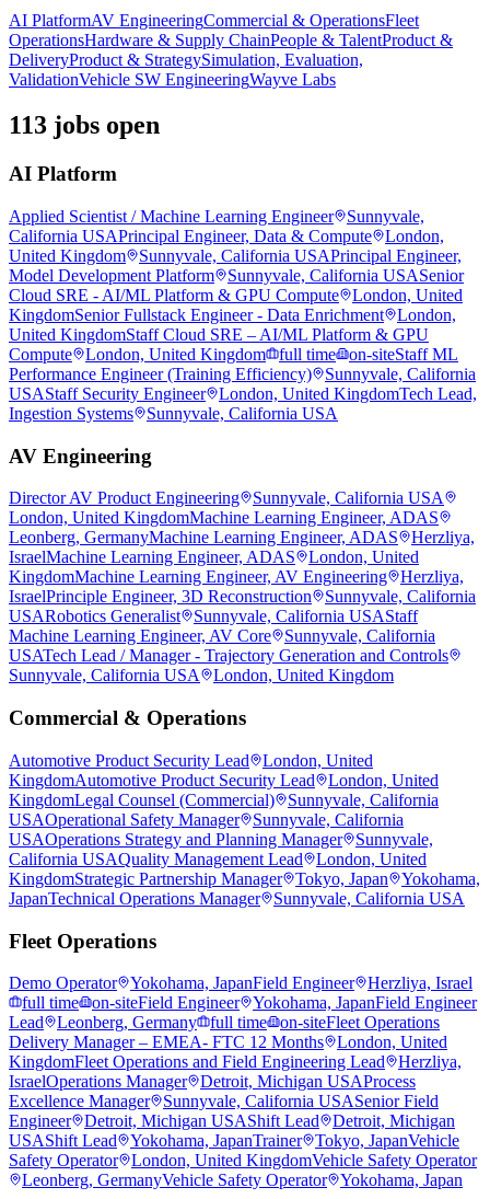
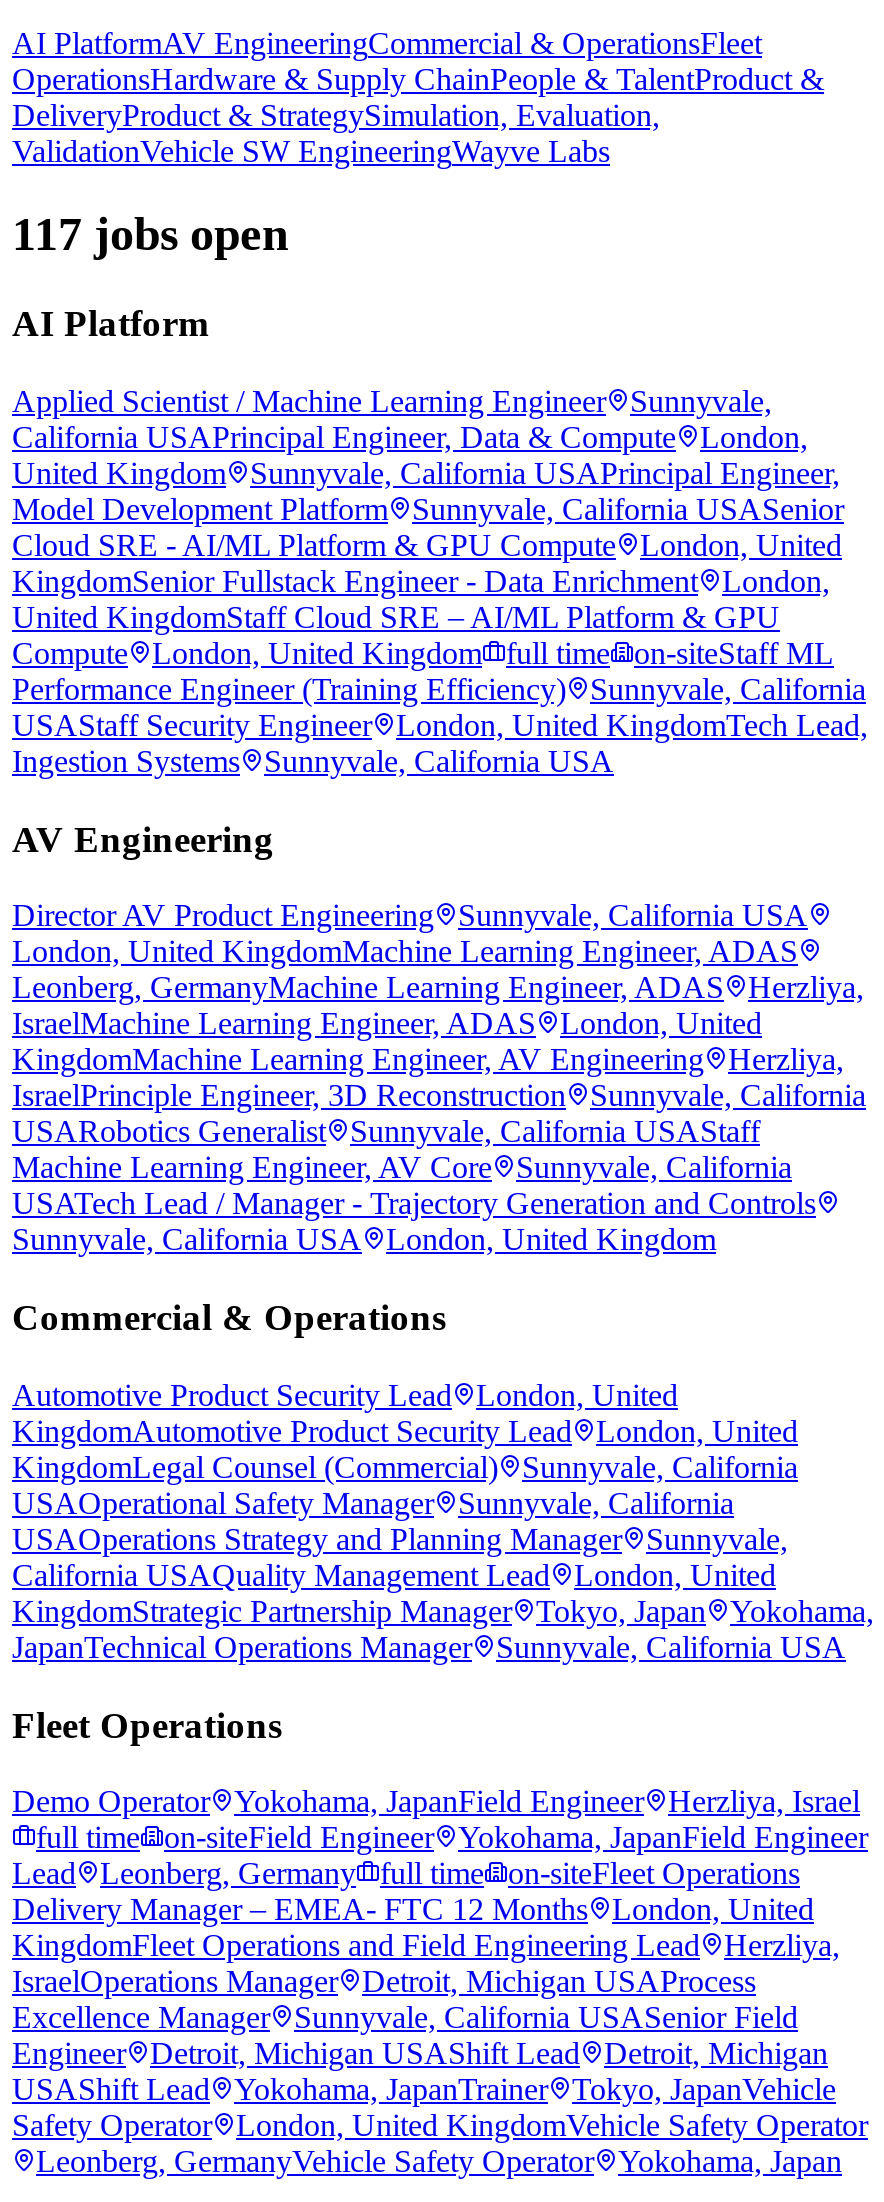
- 113 jobs open
+ 117 jobs open
